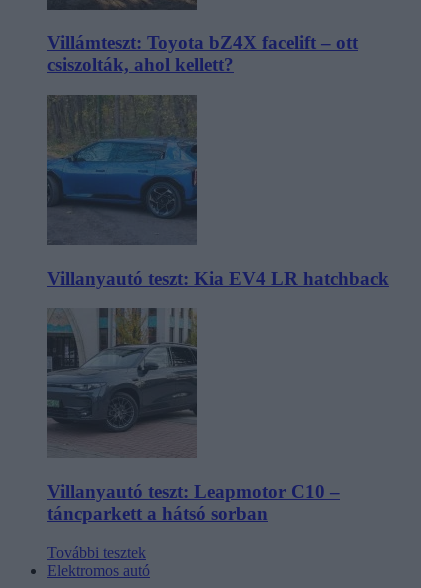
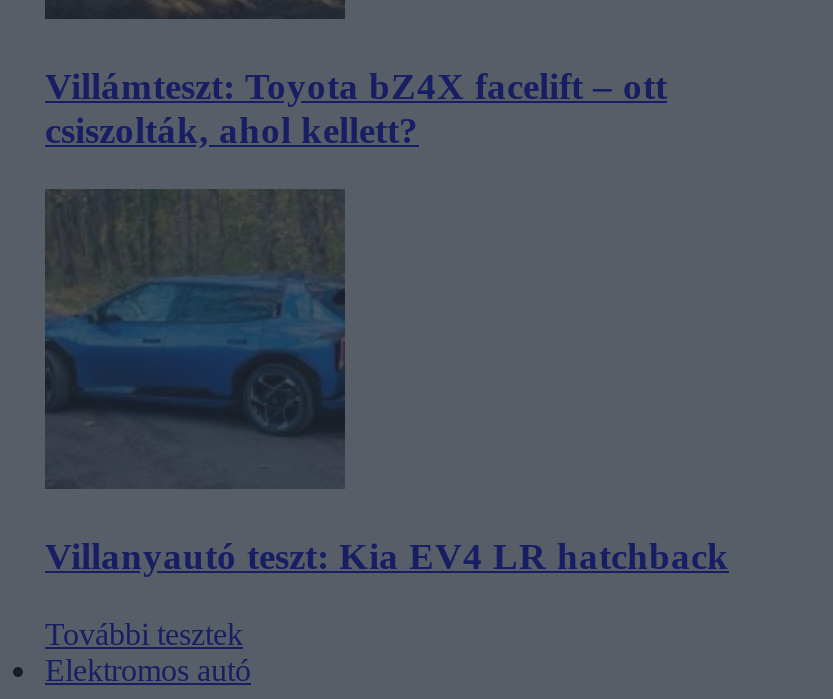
- [image]
- Villanyautó teszt: Leapmotor C10 –
- táncparkett a hátsó sorban
